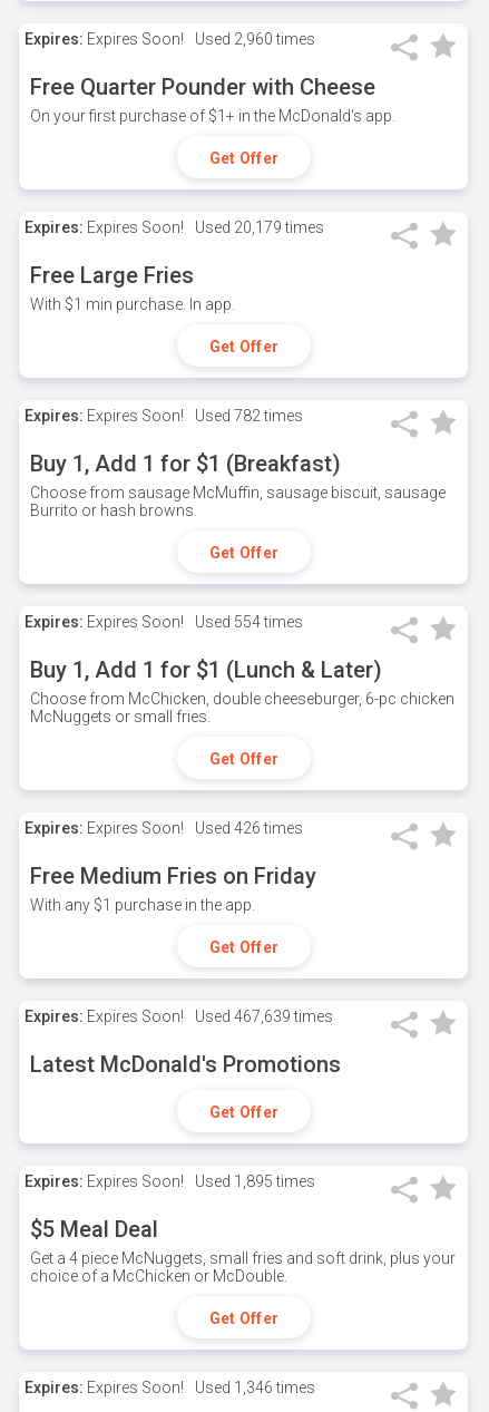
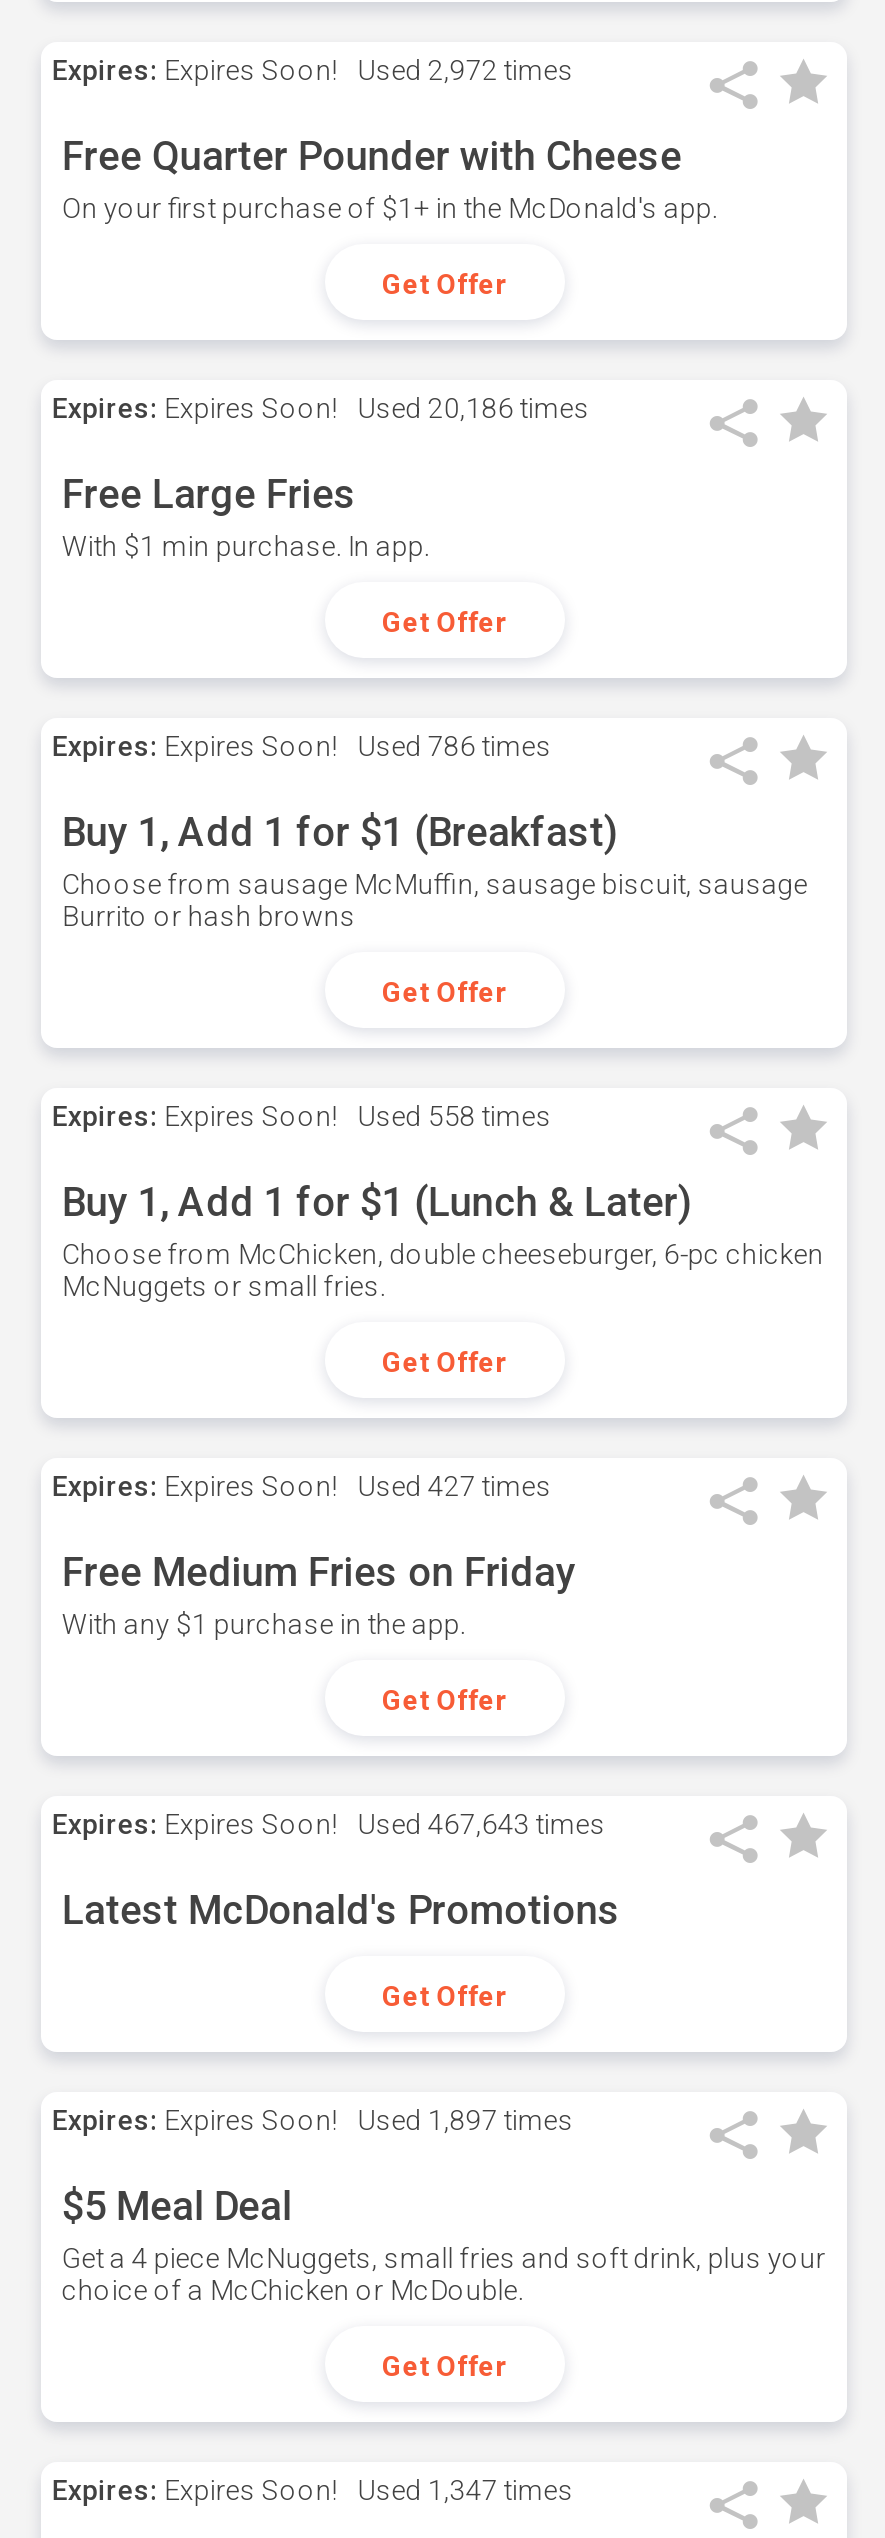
- Expires: Expires Soon! Used 2,960 times
+ Expires: Expires Soon! Used 2,972 times

- Expires: Expires Soon! Used 20,179 times
+ Expires: Expires Soon! Used 20,186 times

- Expires: Expires Soon! Used 782 times
+ Expires: Expires Soon! Used 786 times

- Expires: Expires Soon! Used 554 times
+ Expires: Expires Soon! Used 558 times

- Expires: Expires Soon! Used 426 times
+ Expires: Expires Soon! Used 427 times

- Expires: Expires Soon! Used 467,639 times
+ Expires: Expires Soon! Used 467,643 times

- Expires: Expires Soon! Used 1,895 times
+ Expires: Expires Soon! Used 1,897 times

- Expires: Expires Soon! Used 1,346 times
+ Expires: Expires Soon! Used 1,347 times
